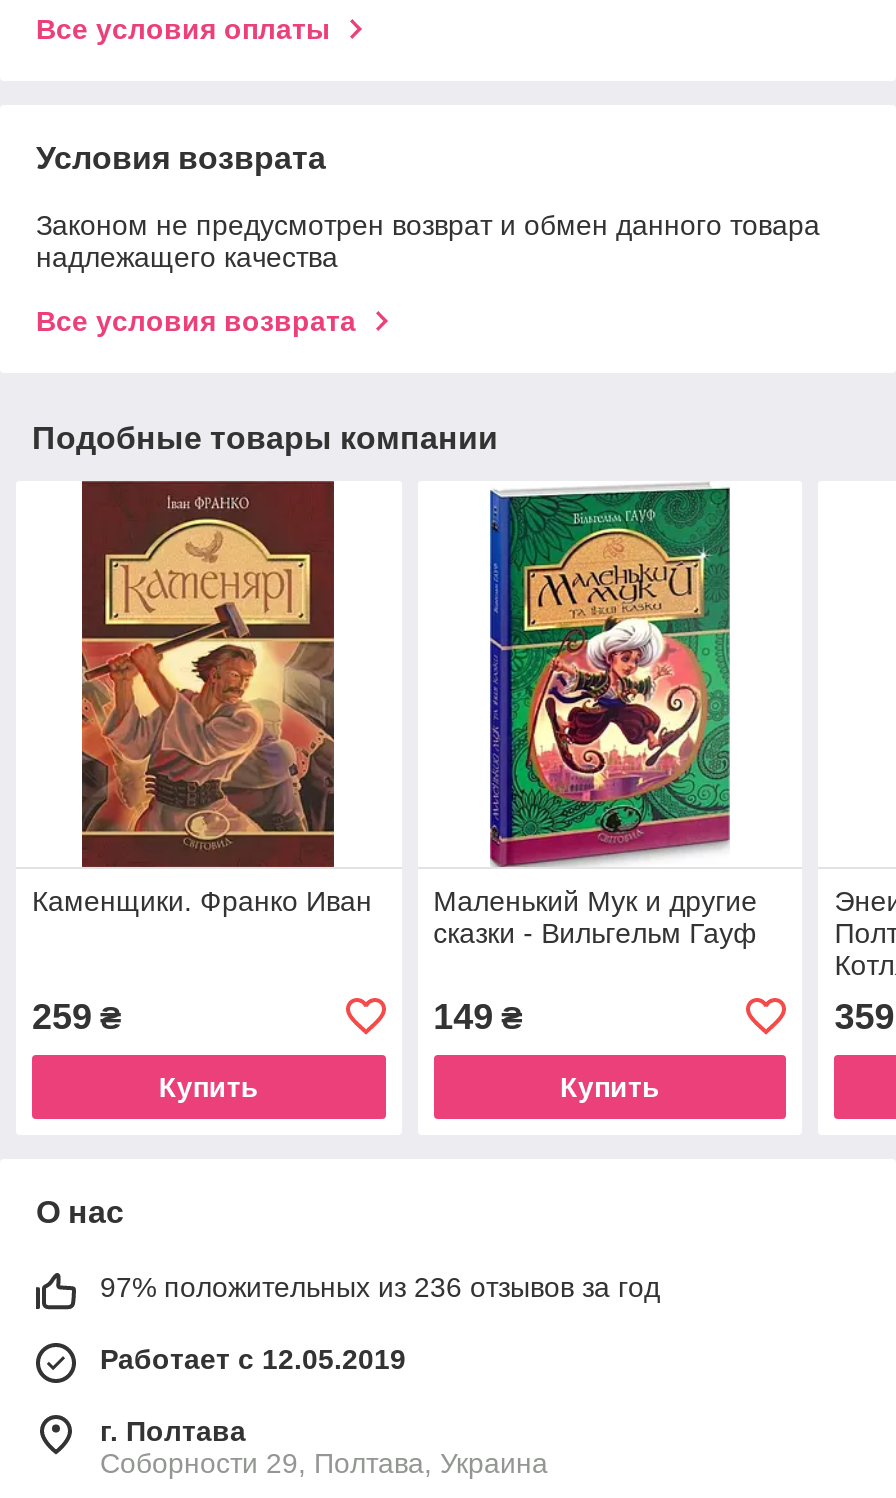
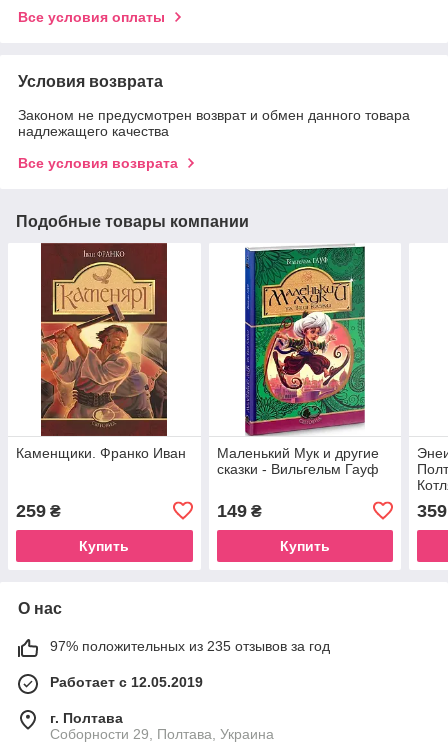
- 97% положительных из 236 отзывов за год
+ 97% положительных из 235 отзывов за год
